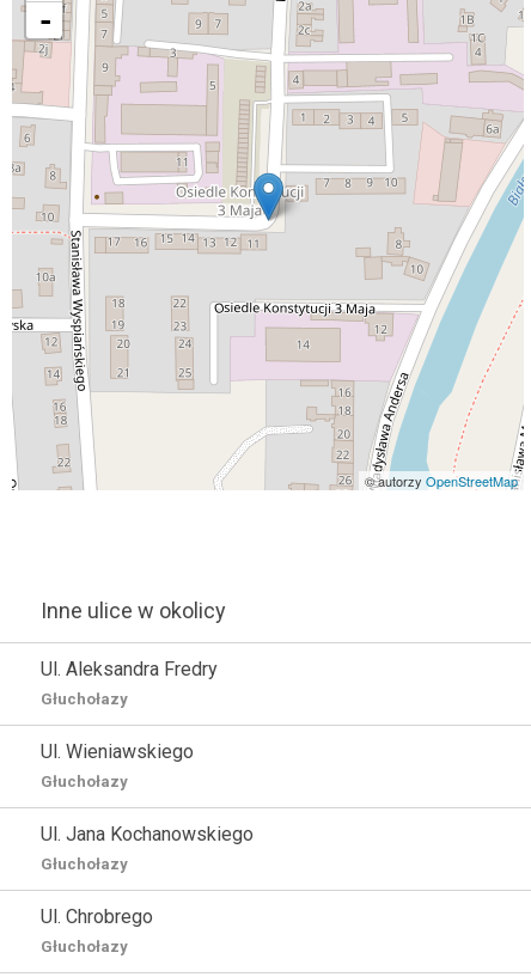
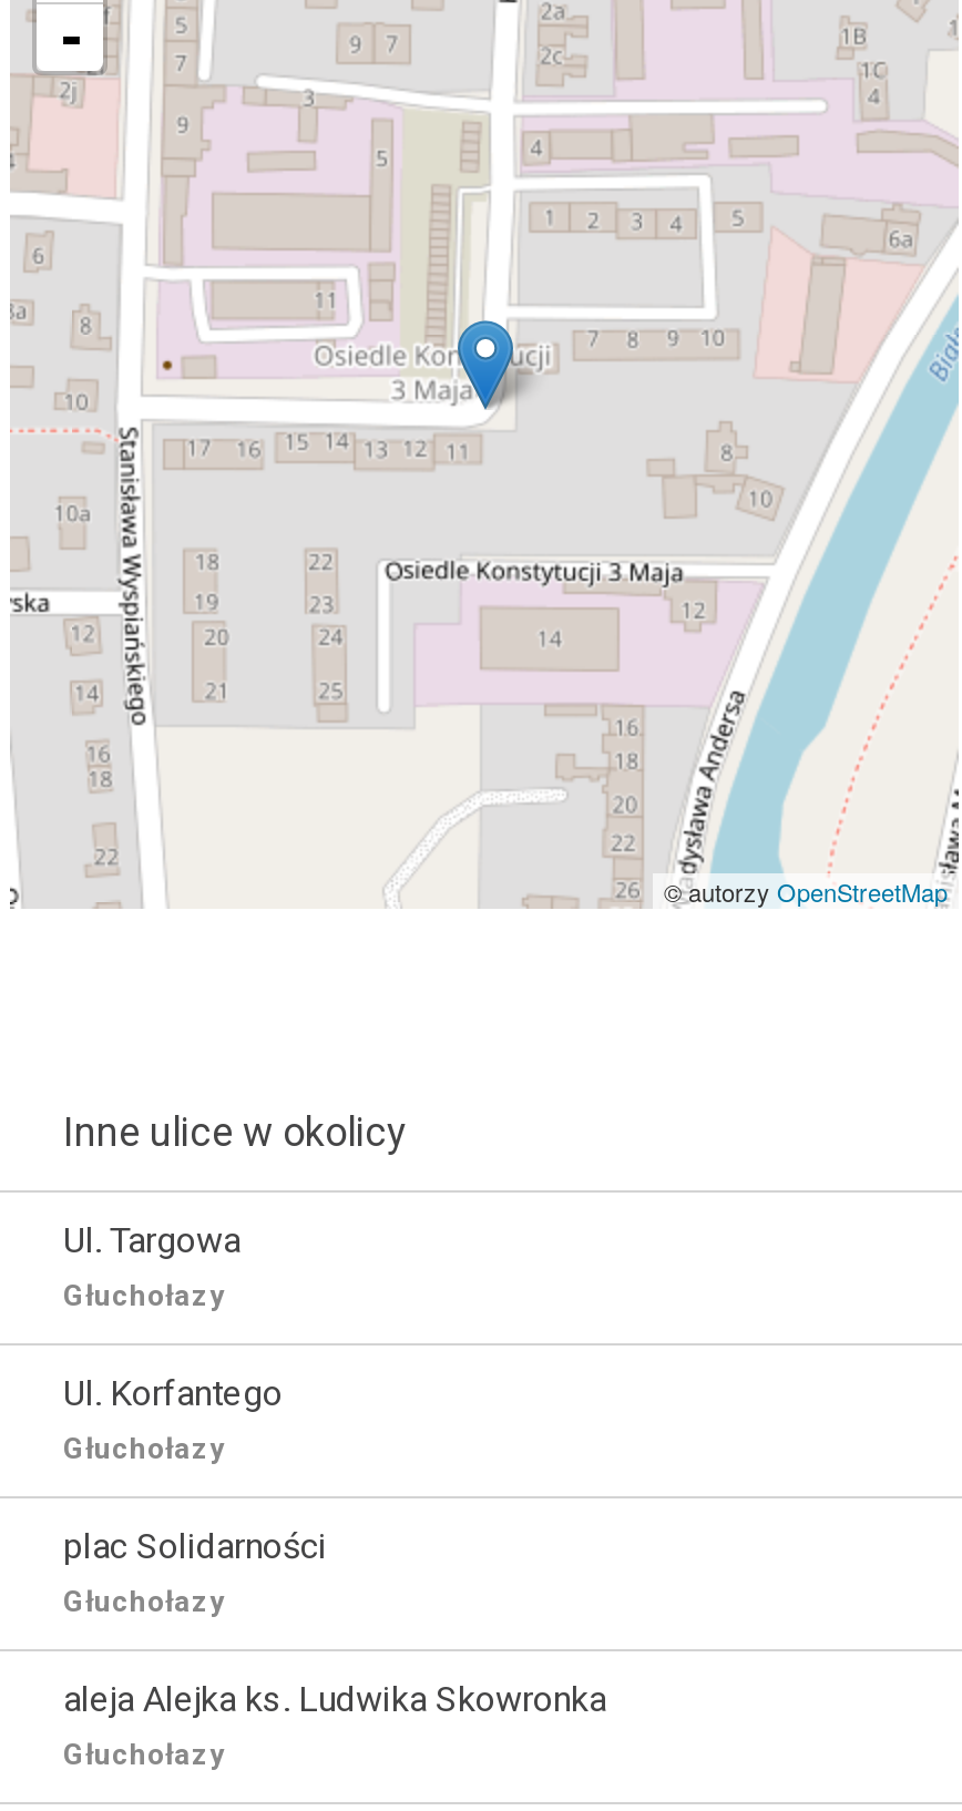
- Ul. Aleksandra Fredry
+ Ul. Targowa

- Ul. Wieniawskiego
+ Ul. Korfantego

- Ul. Jana Kochanowskiego
+ plac Solidarności

- Ul. Chrobrego
+ aleja Alejka ks. Ludwika Skowronka
